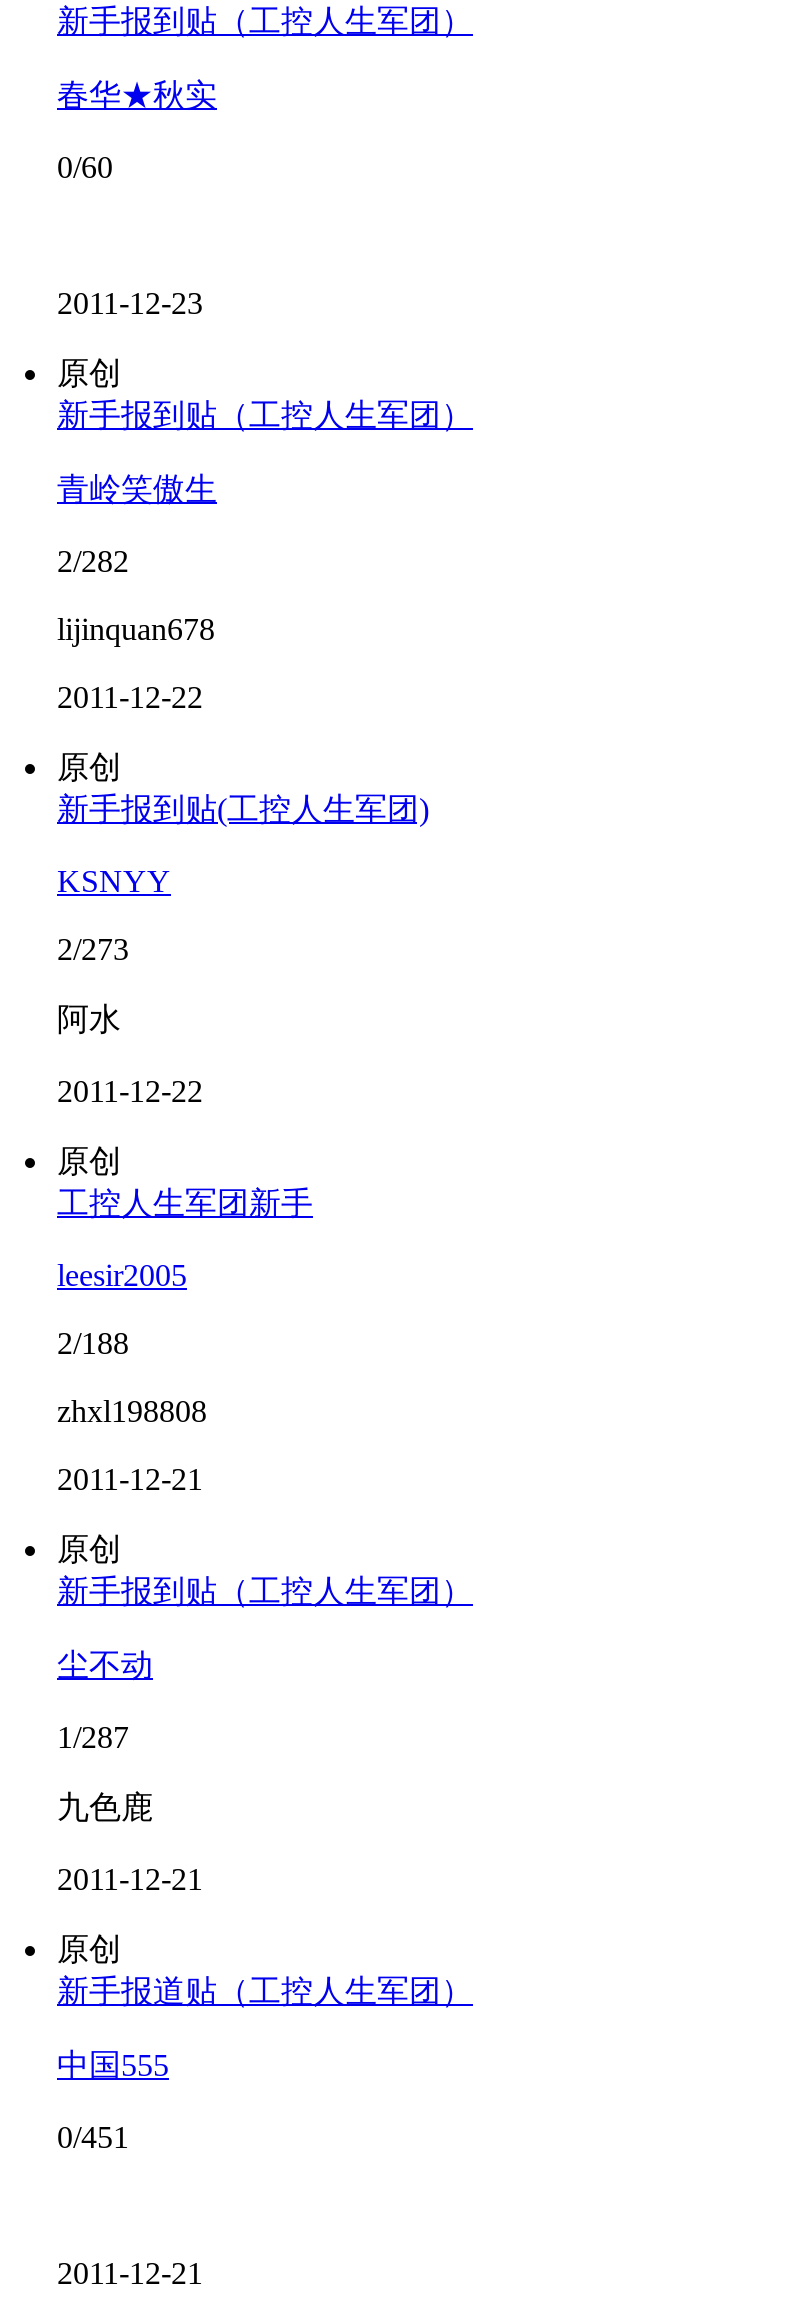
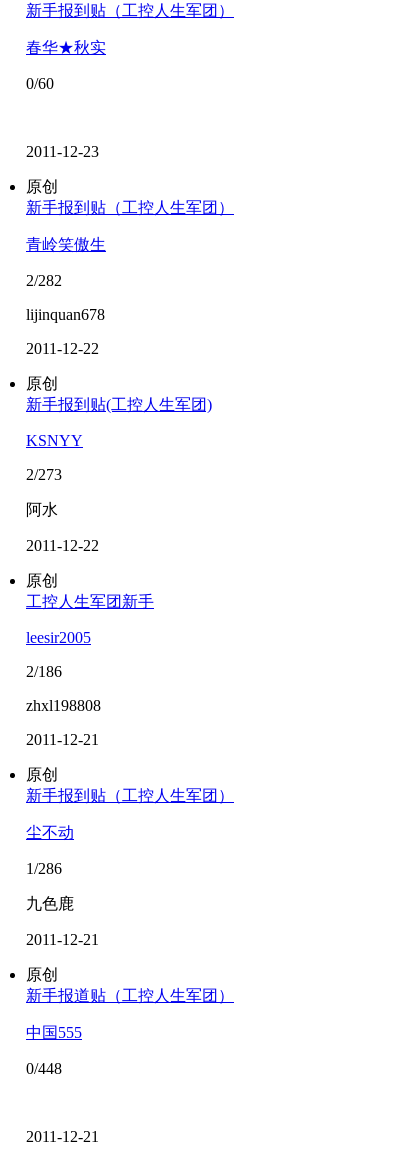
- 2/188
+ 2/186

- 1/287
+ 1/286

- 0/451
+ 0/448
